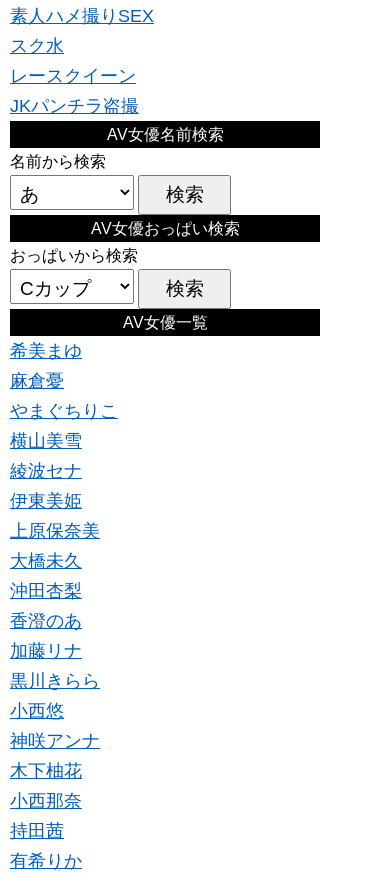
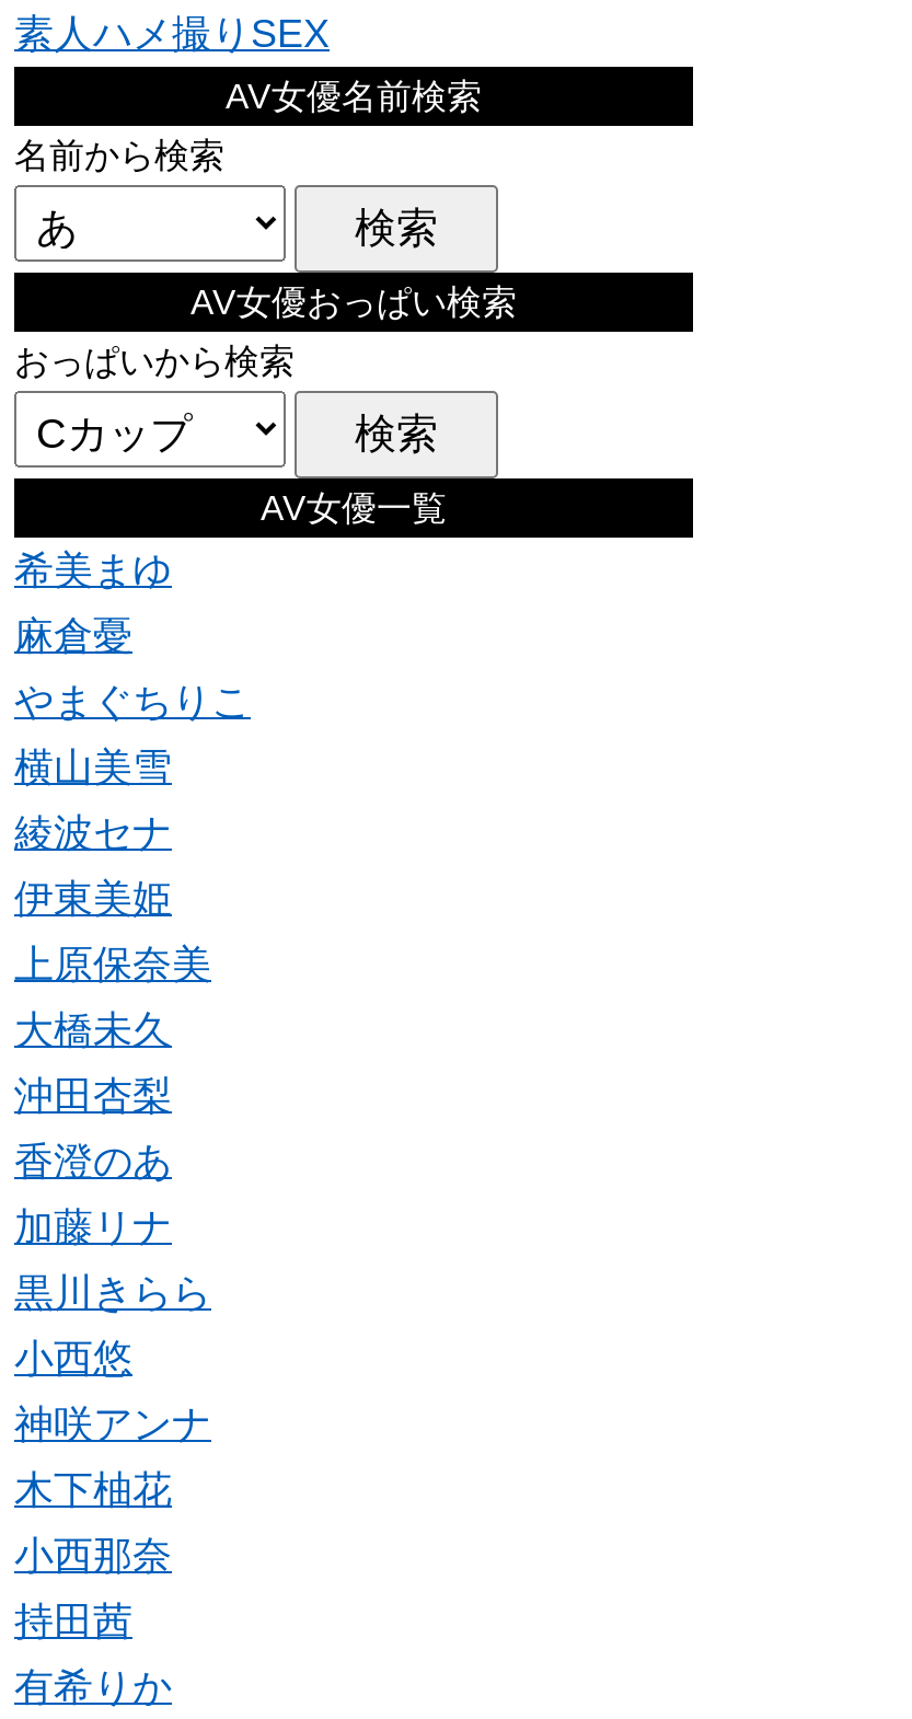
- スク水
- レースクイーン
- JKパンチラ盗撮
